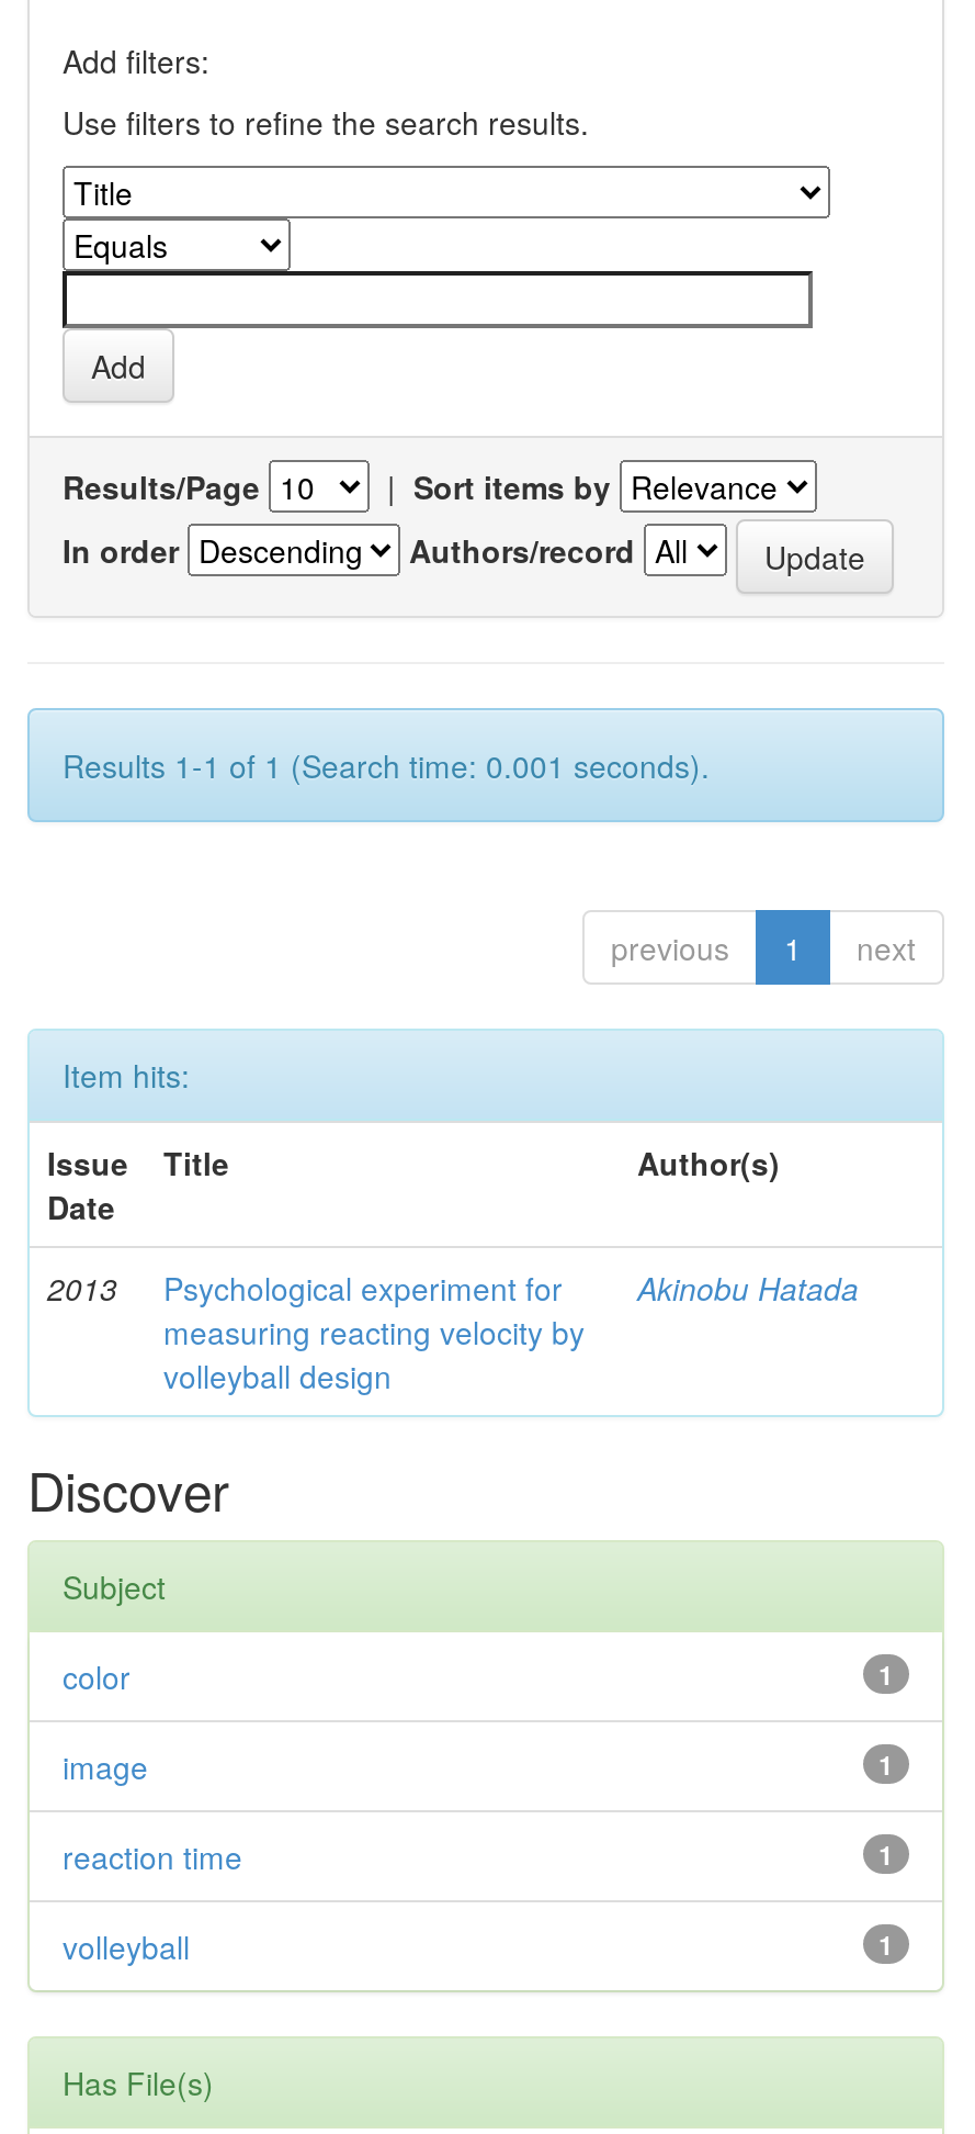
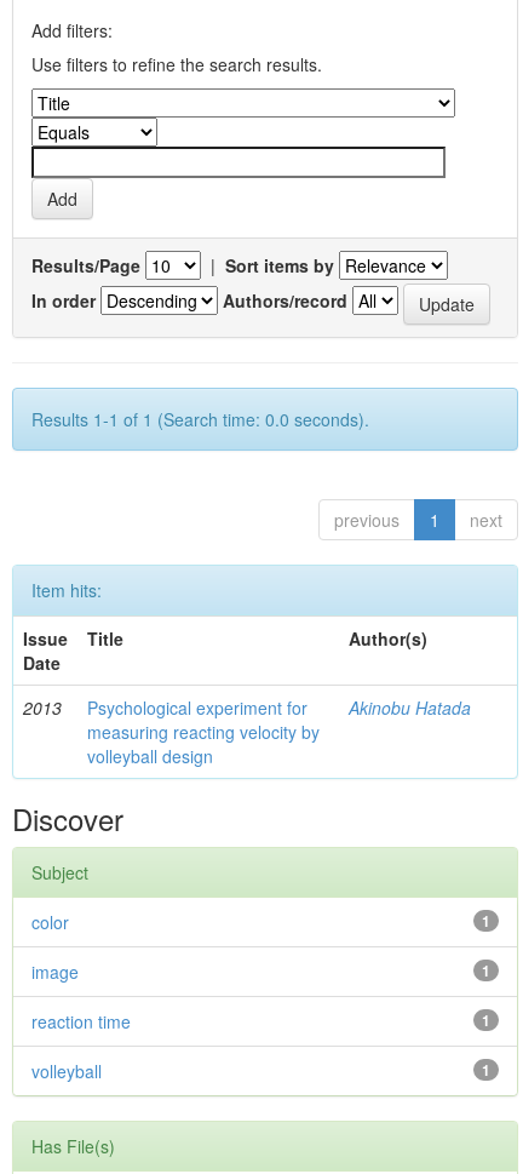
- Results 1-1 of 1 (Search time: 0.001 seconds).
+ Results 1-1 of 1 (Search time: 0.0 seconds).
